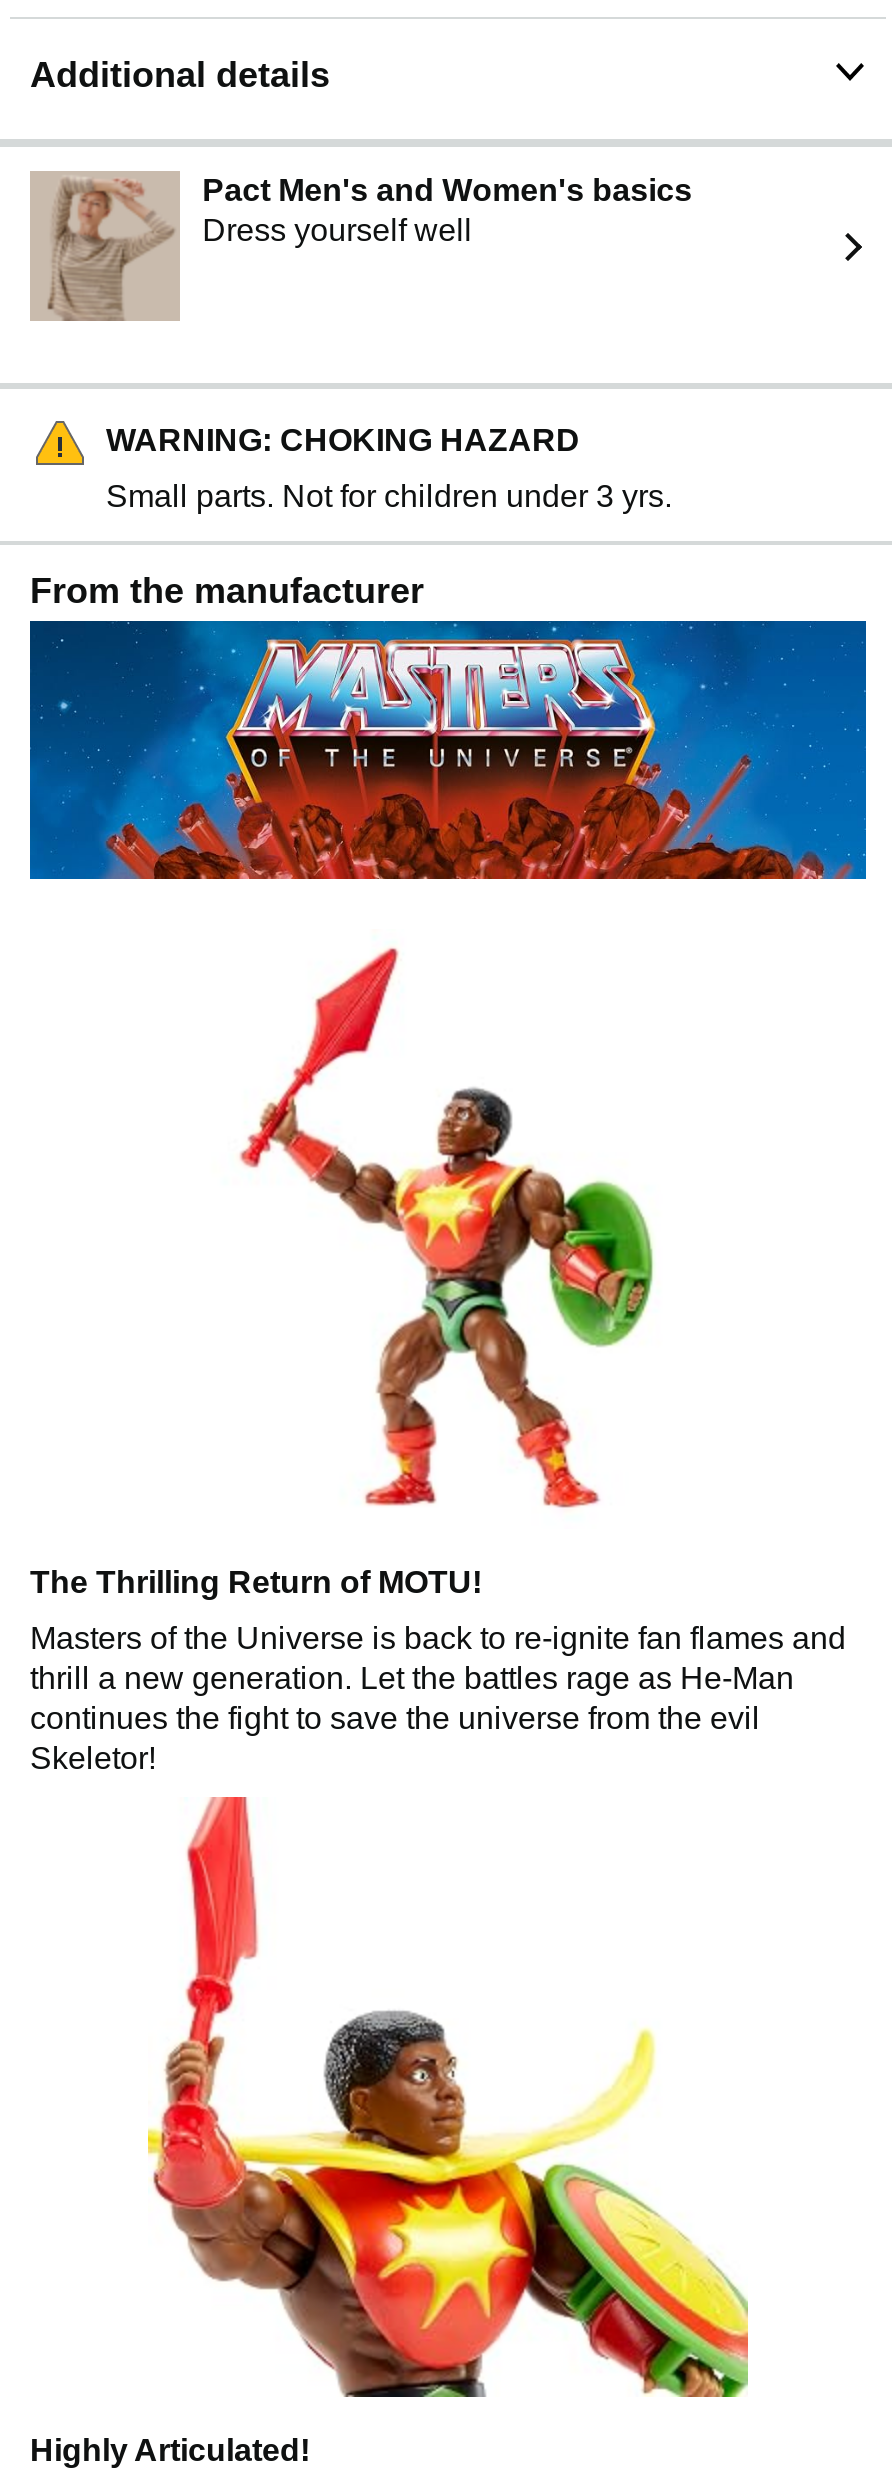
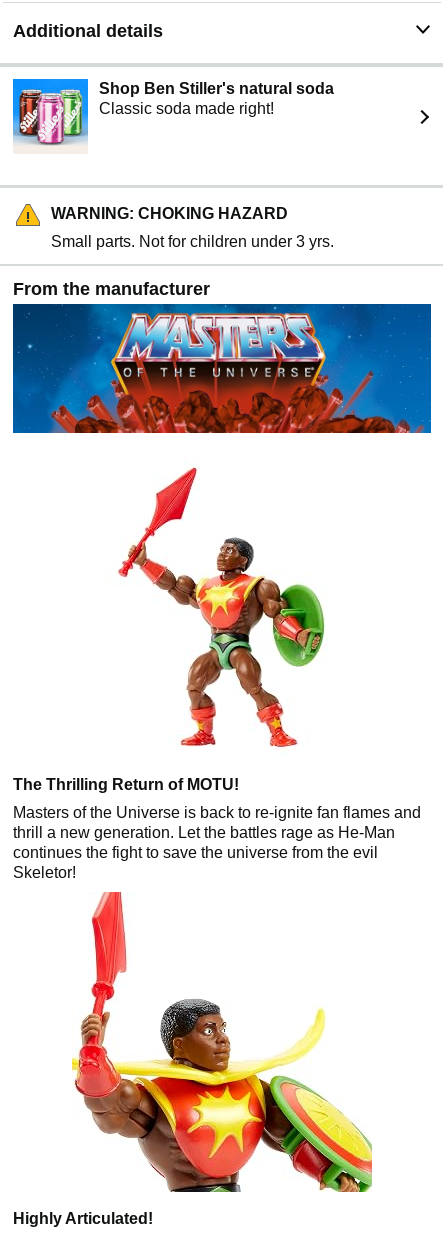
- [image]
- Pact Men's and Women's basics
- Dress yourself well
+ [image]
+ Shop Ben Stiller's natural soda
+ Classic soda made right!
